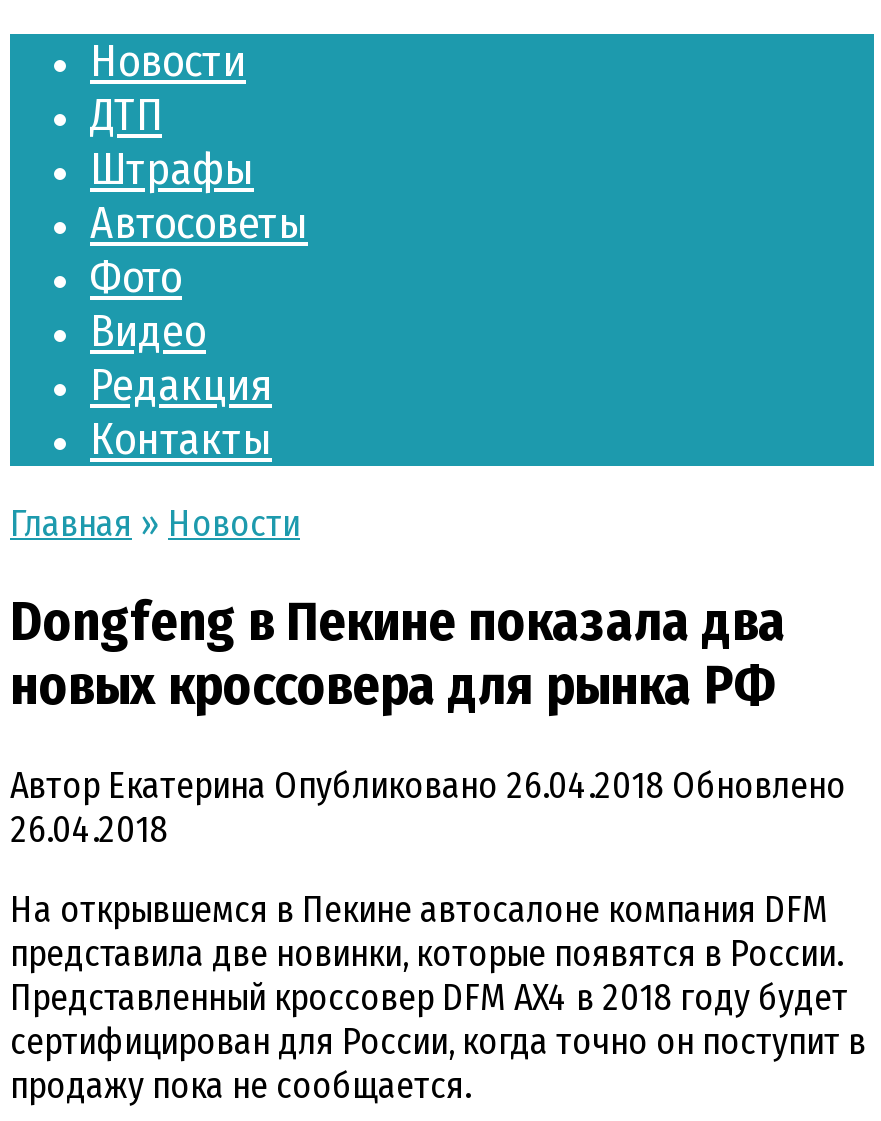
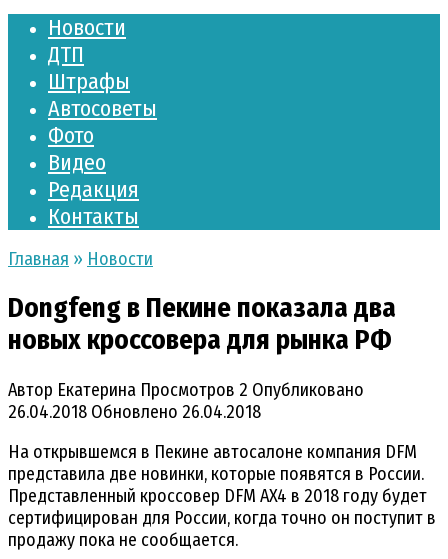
- Автор Екатерина Опубликовано 26.04.2018 Обновлено
- 26.04.2018
+ Автор Екатерина Просмотров 2 Опубликовано
+ 26.04.2018 Обновлено 26.04.2018
